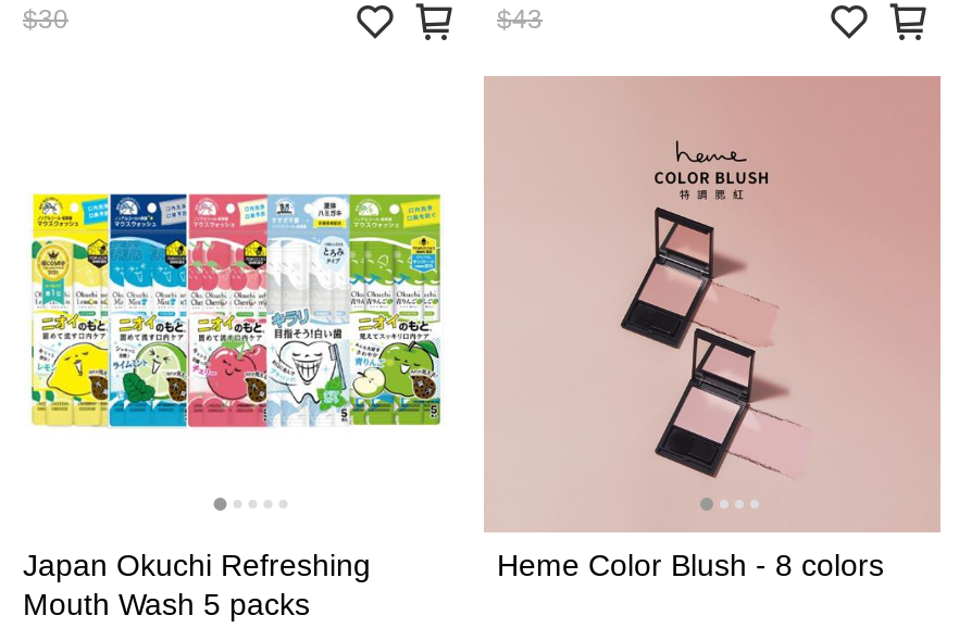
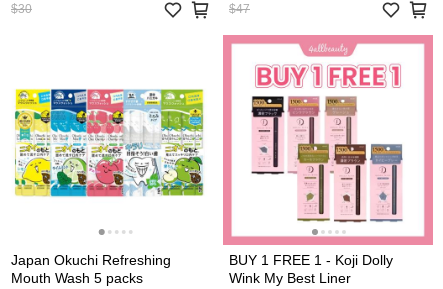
- $43
+ $47

- [image]
- Heme Color Blush - 8 colors
+ [image]
+ BUY 1 FREE 1 - Koji Dolly
+ Wink My Best Liner
